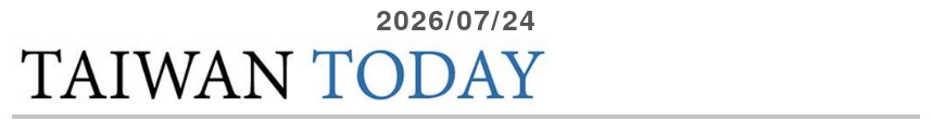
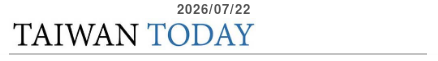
- 2026/07/24
+ 2026/07/22
